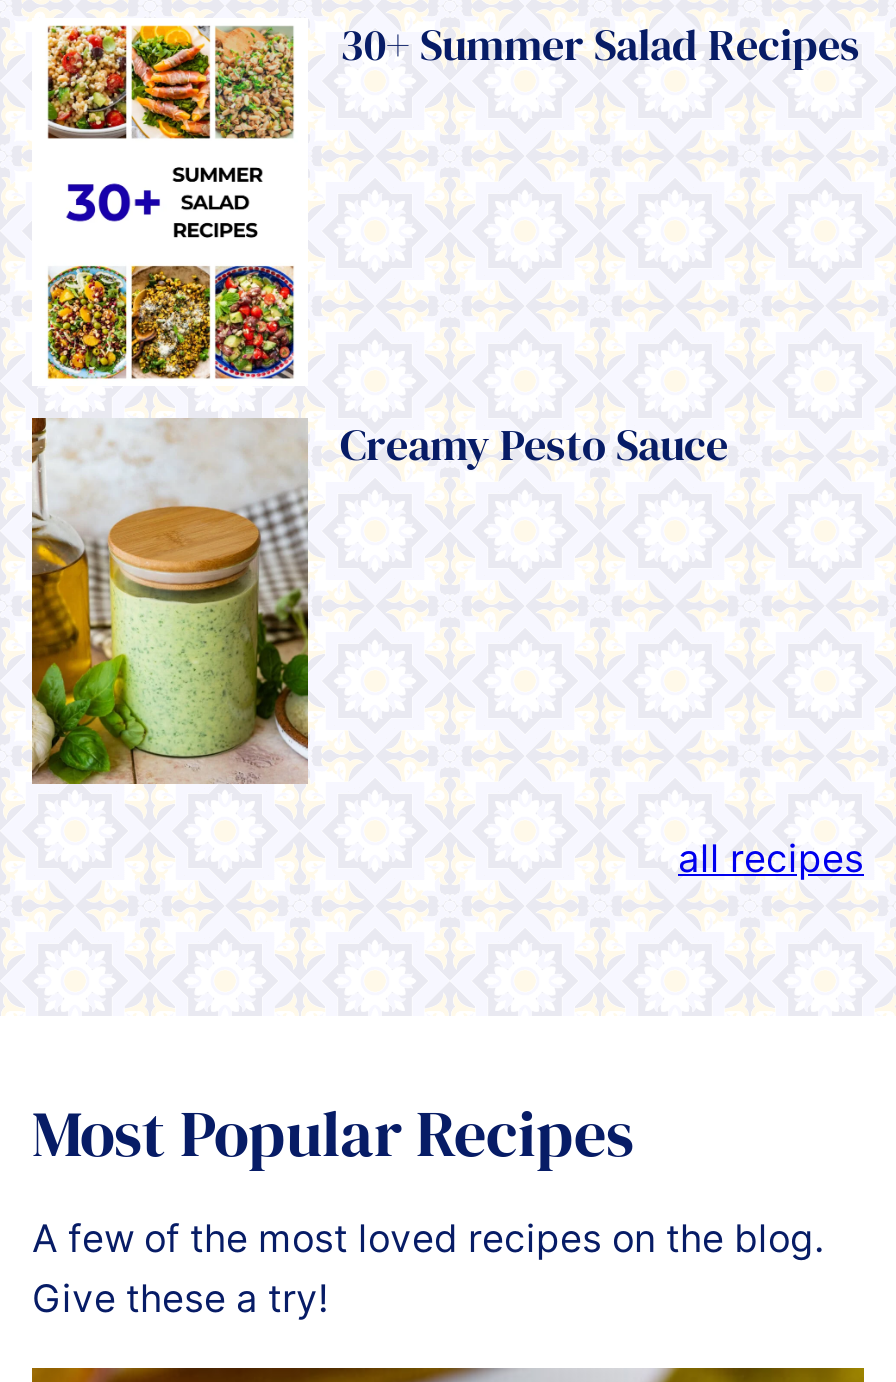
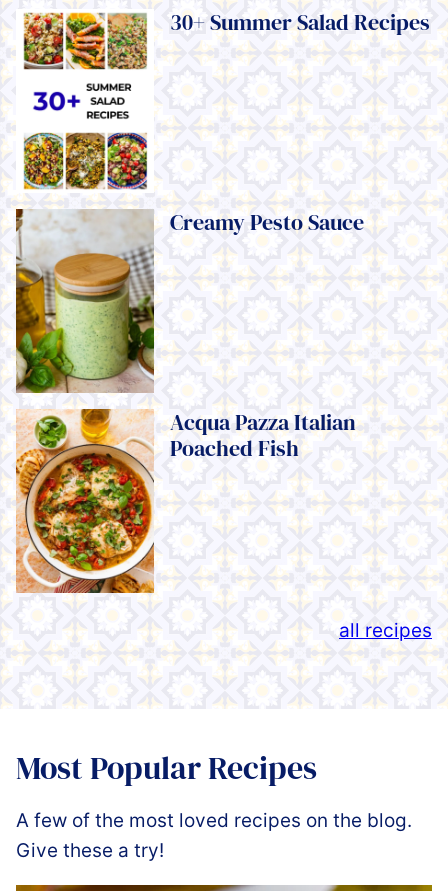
+ [image]
+ Acqua Pazza Italian
+ Poached Fish
